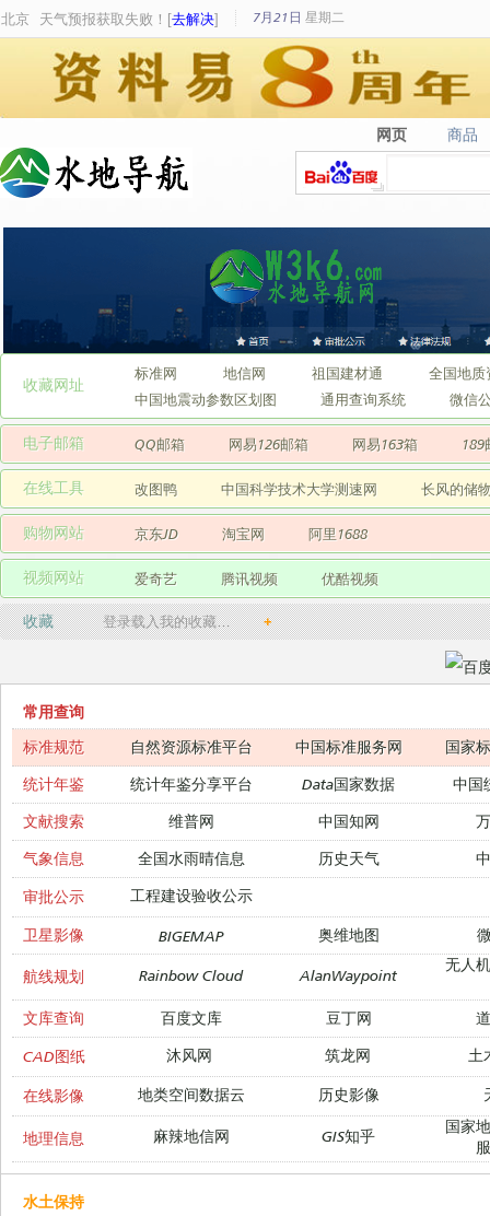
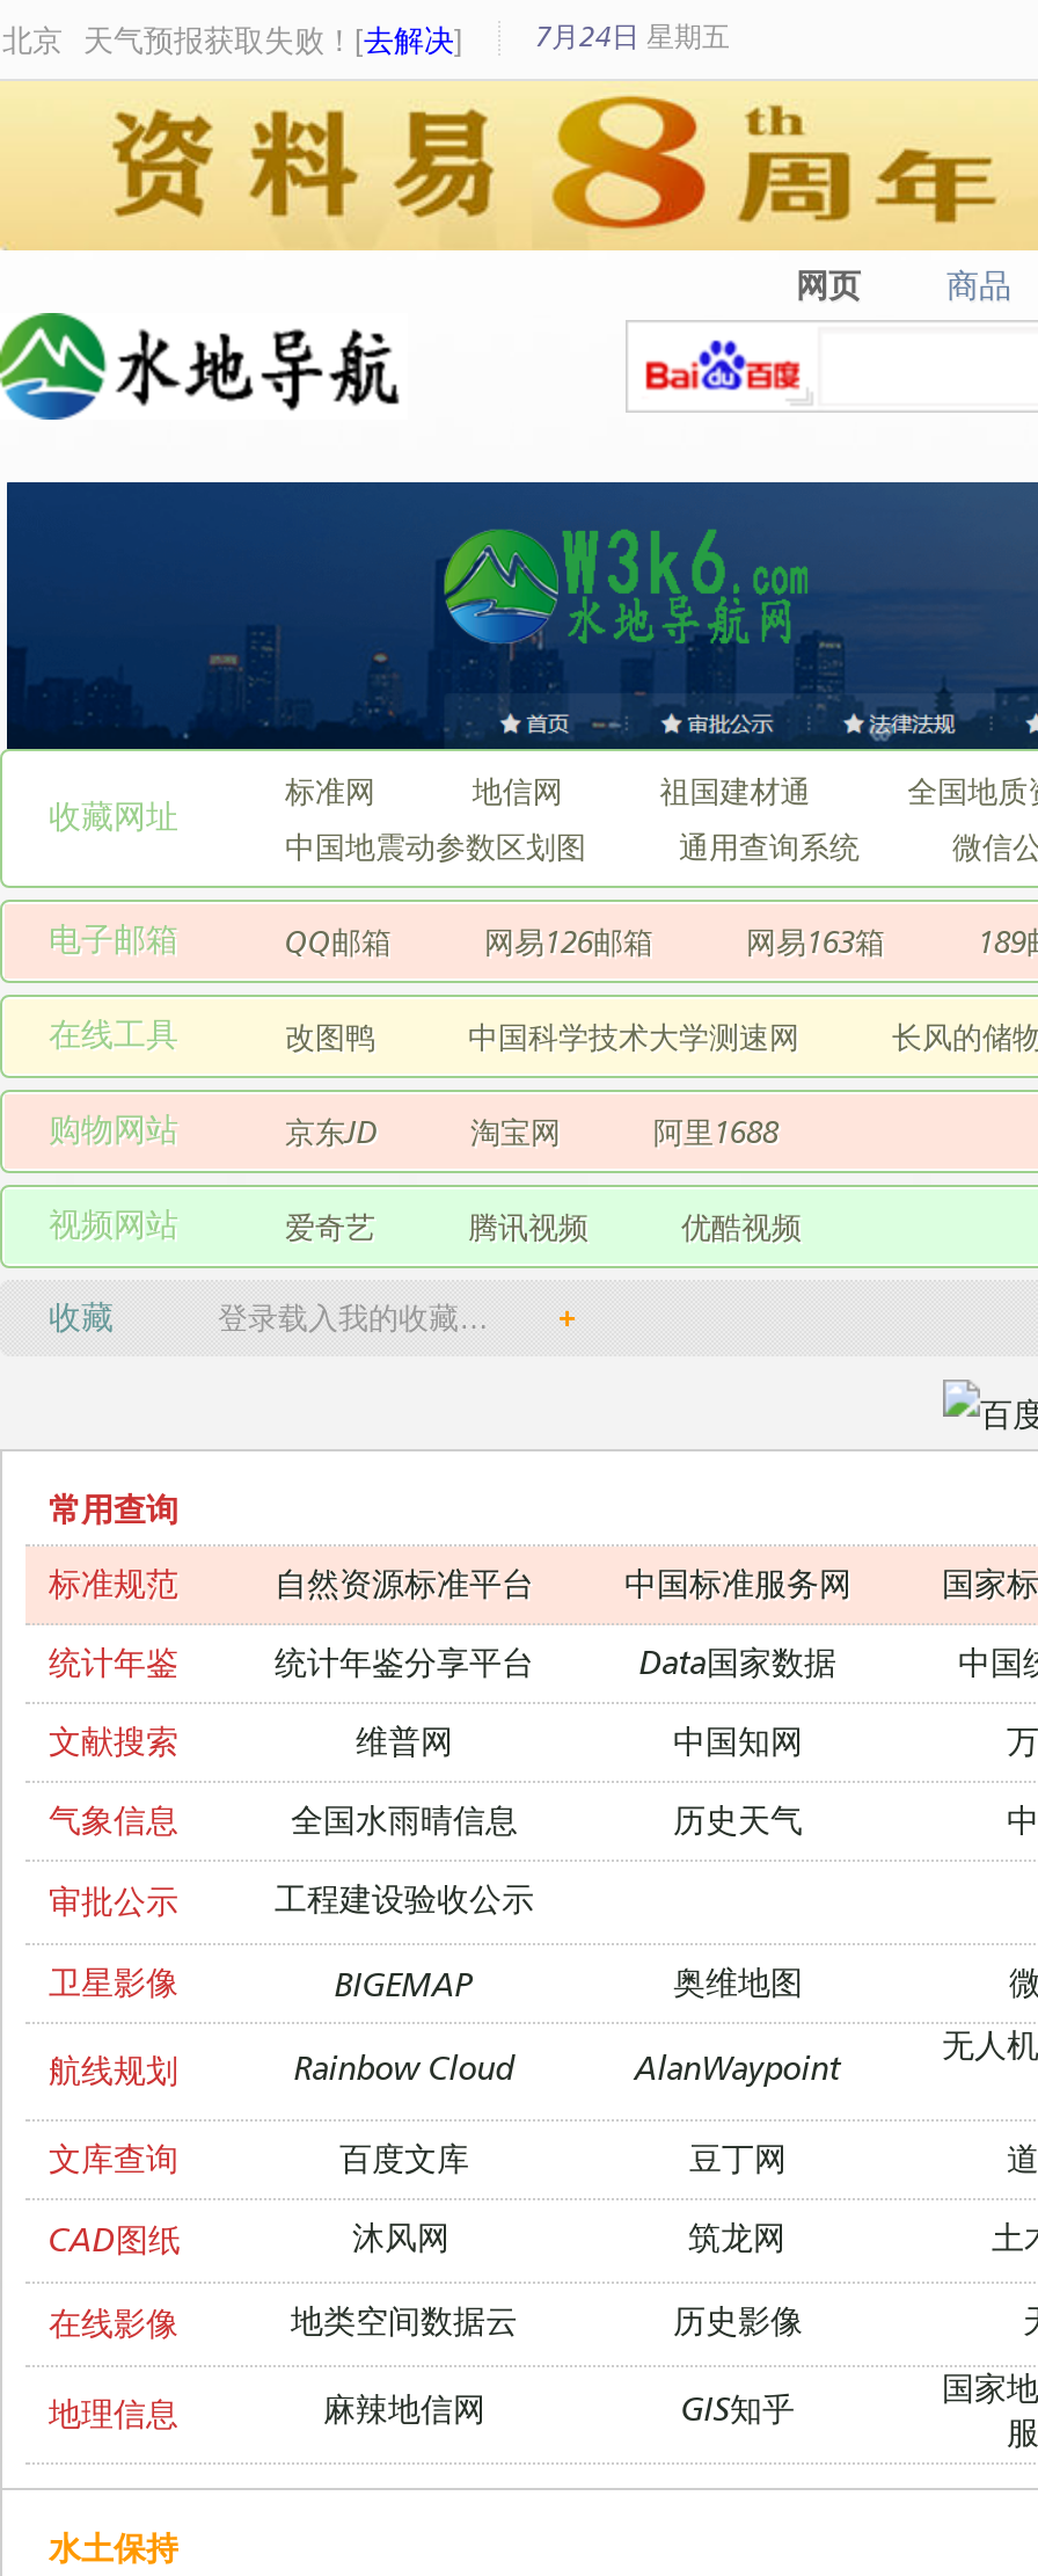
- 7月21日 星期二
+ 7月24日 星期五
